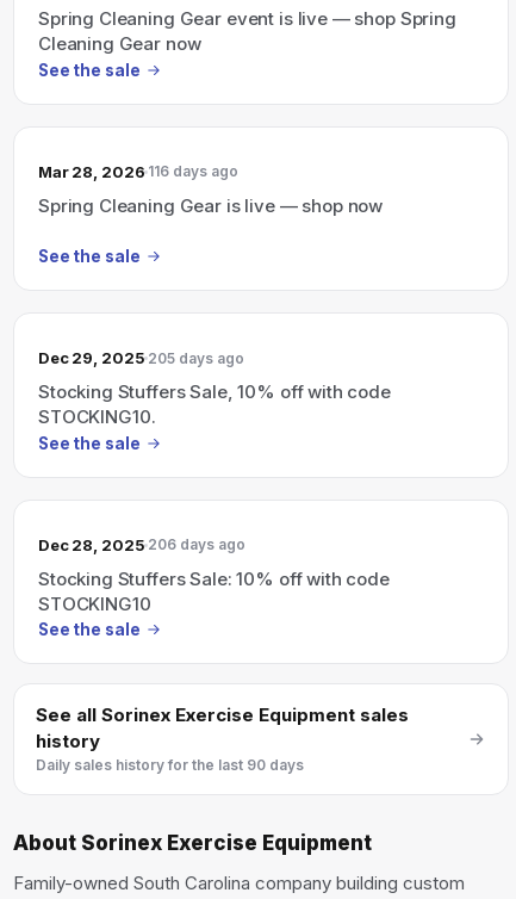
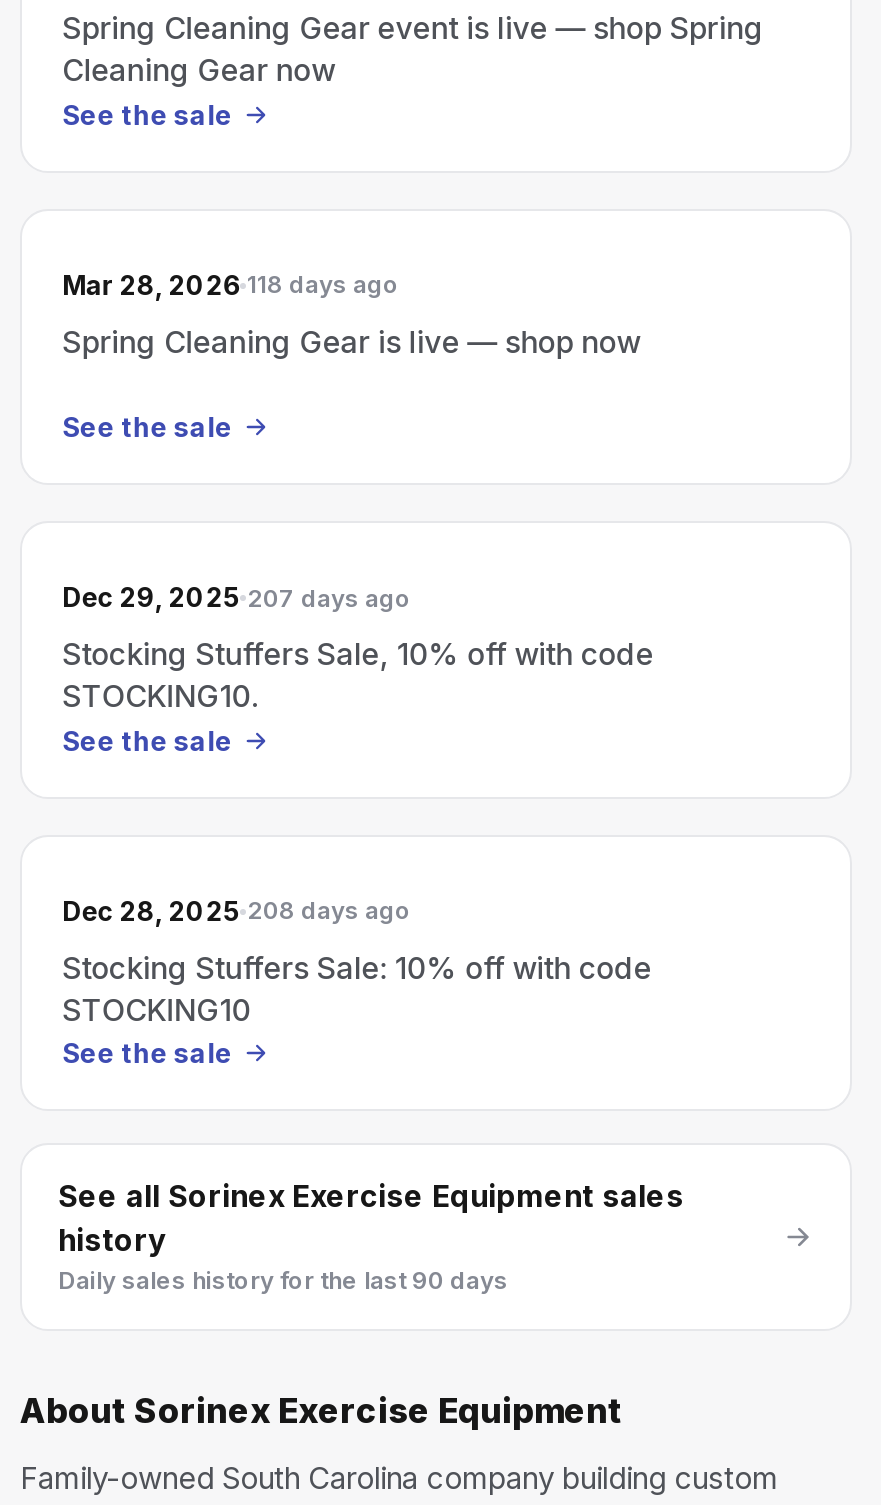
- Mar 28, 2026 116 days ago
+ Mar 28, 2026 118 days ago

- Dec 29, 2025 205 days ago
+ Dec 29, 2025 207 days ago

- Dec 28, 2025 206 days ago
+ Dec 28, 2025 208 days ago
